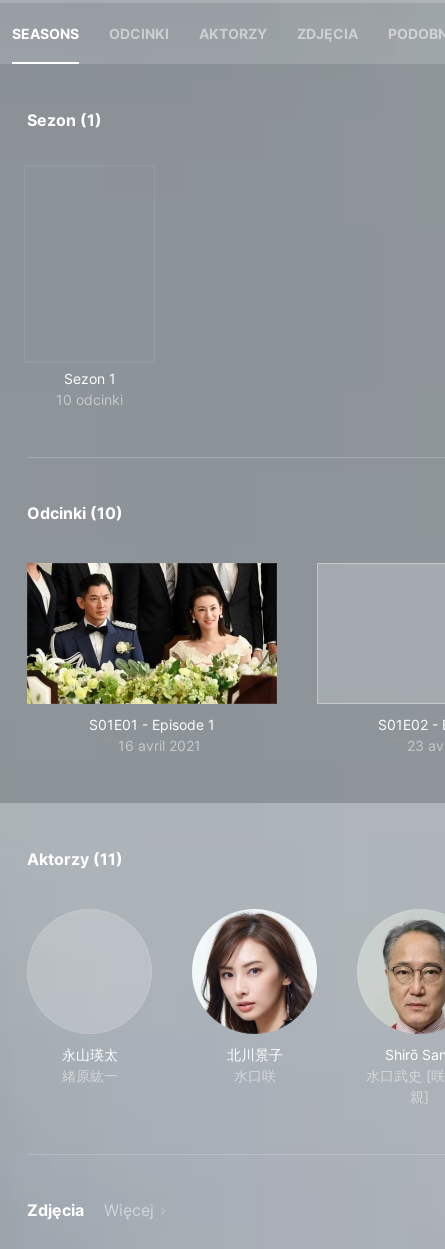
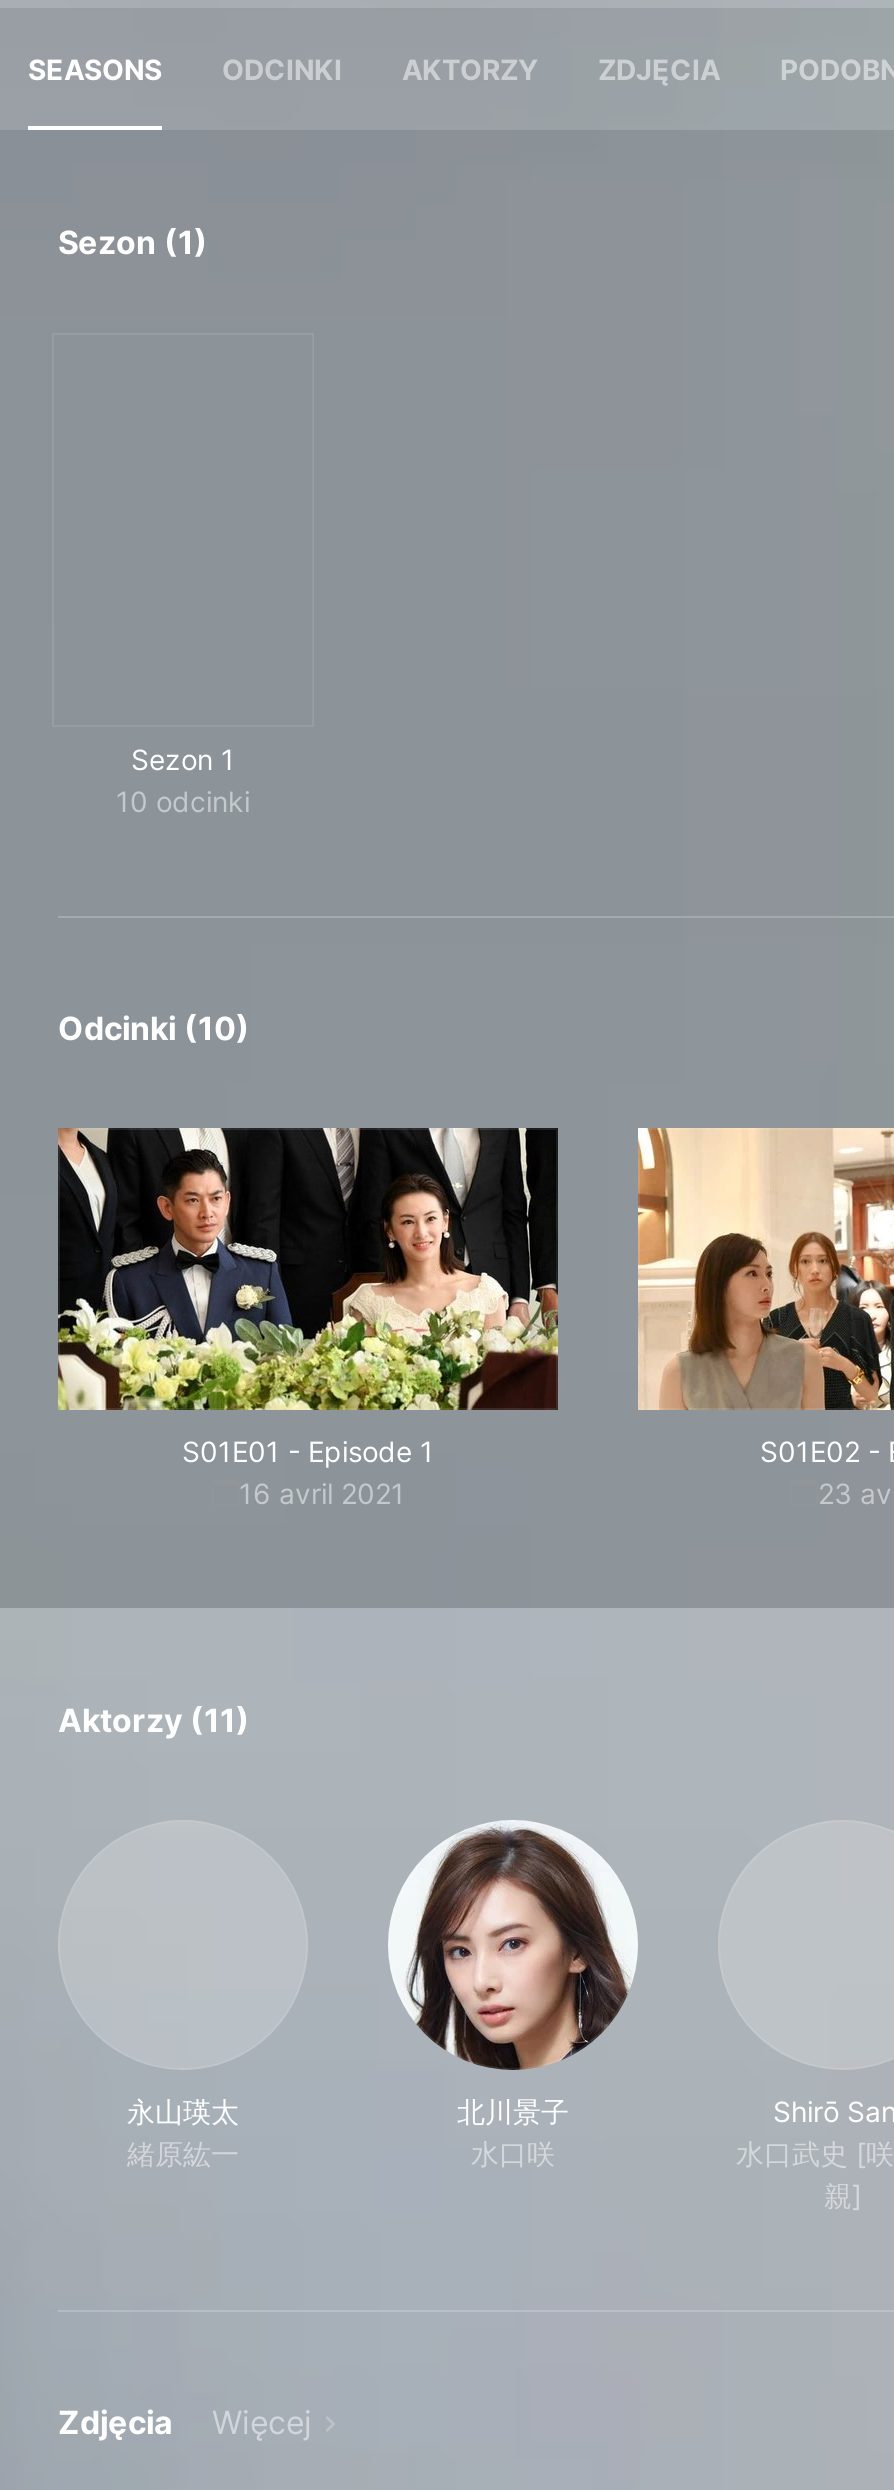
+ [image]

- [image]
